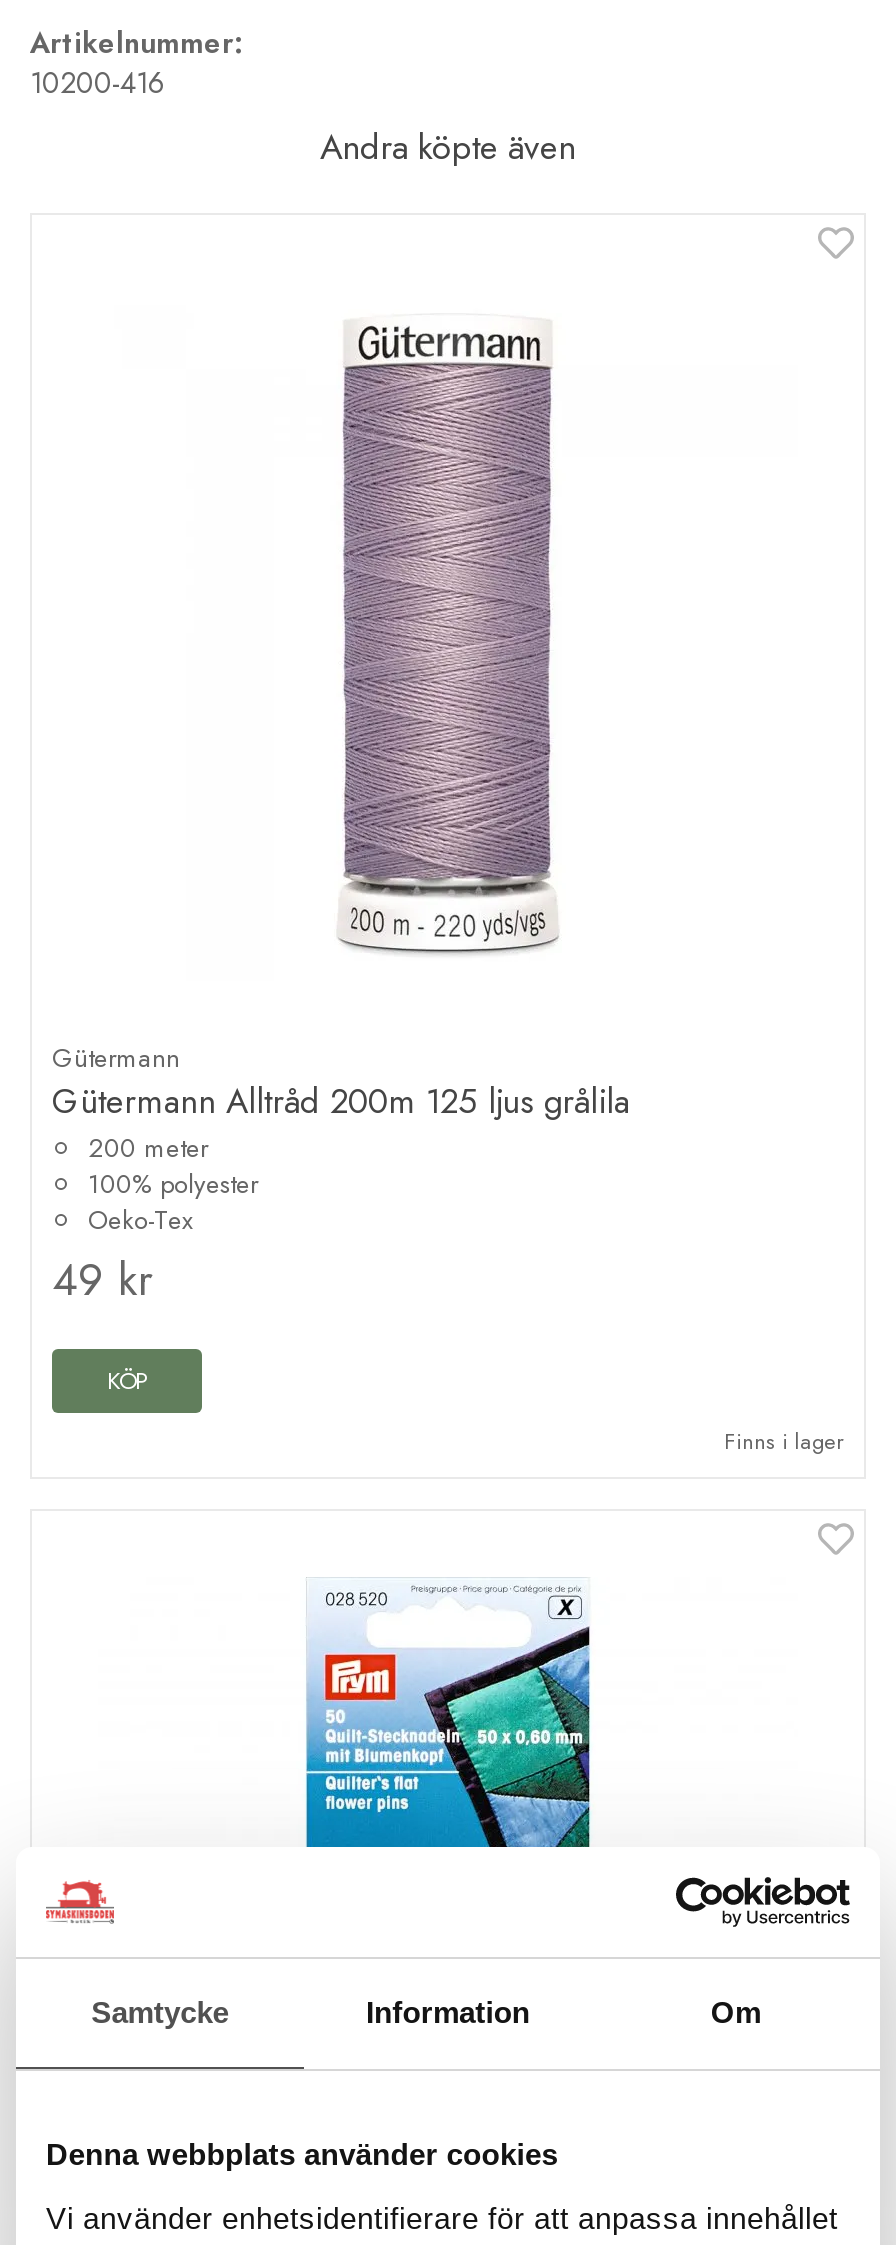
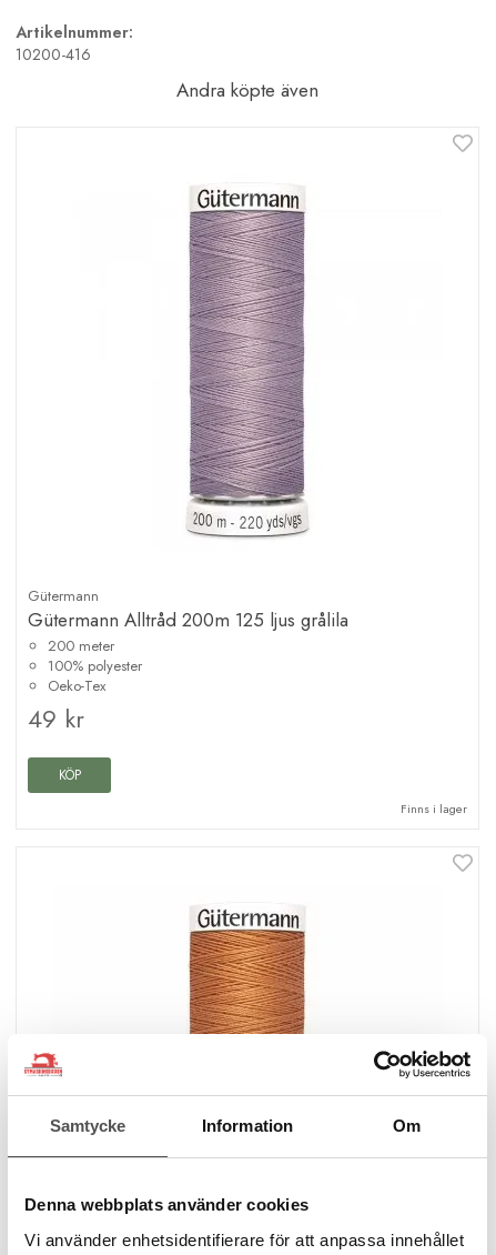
- [image]
+ [image]
